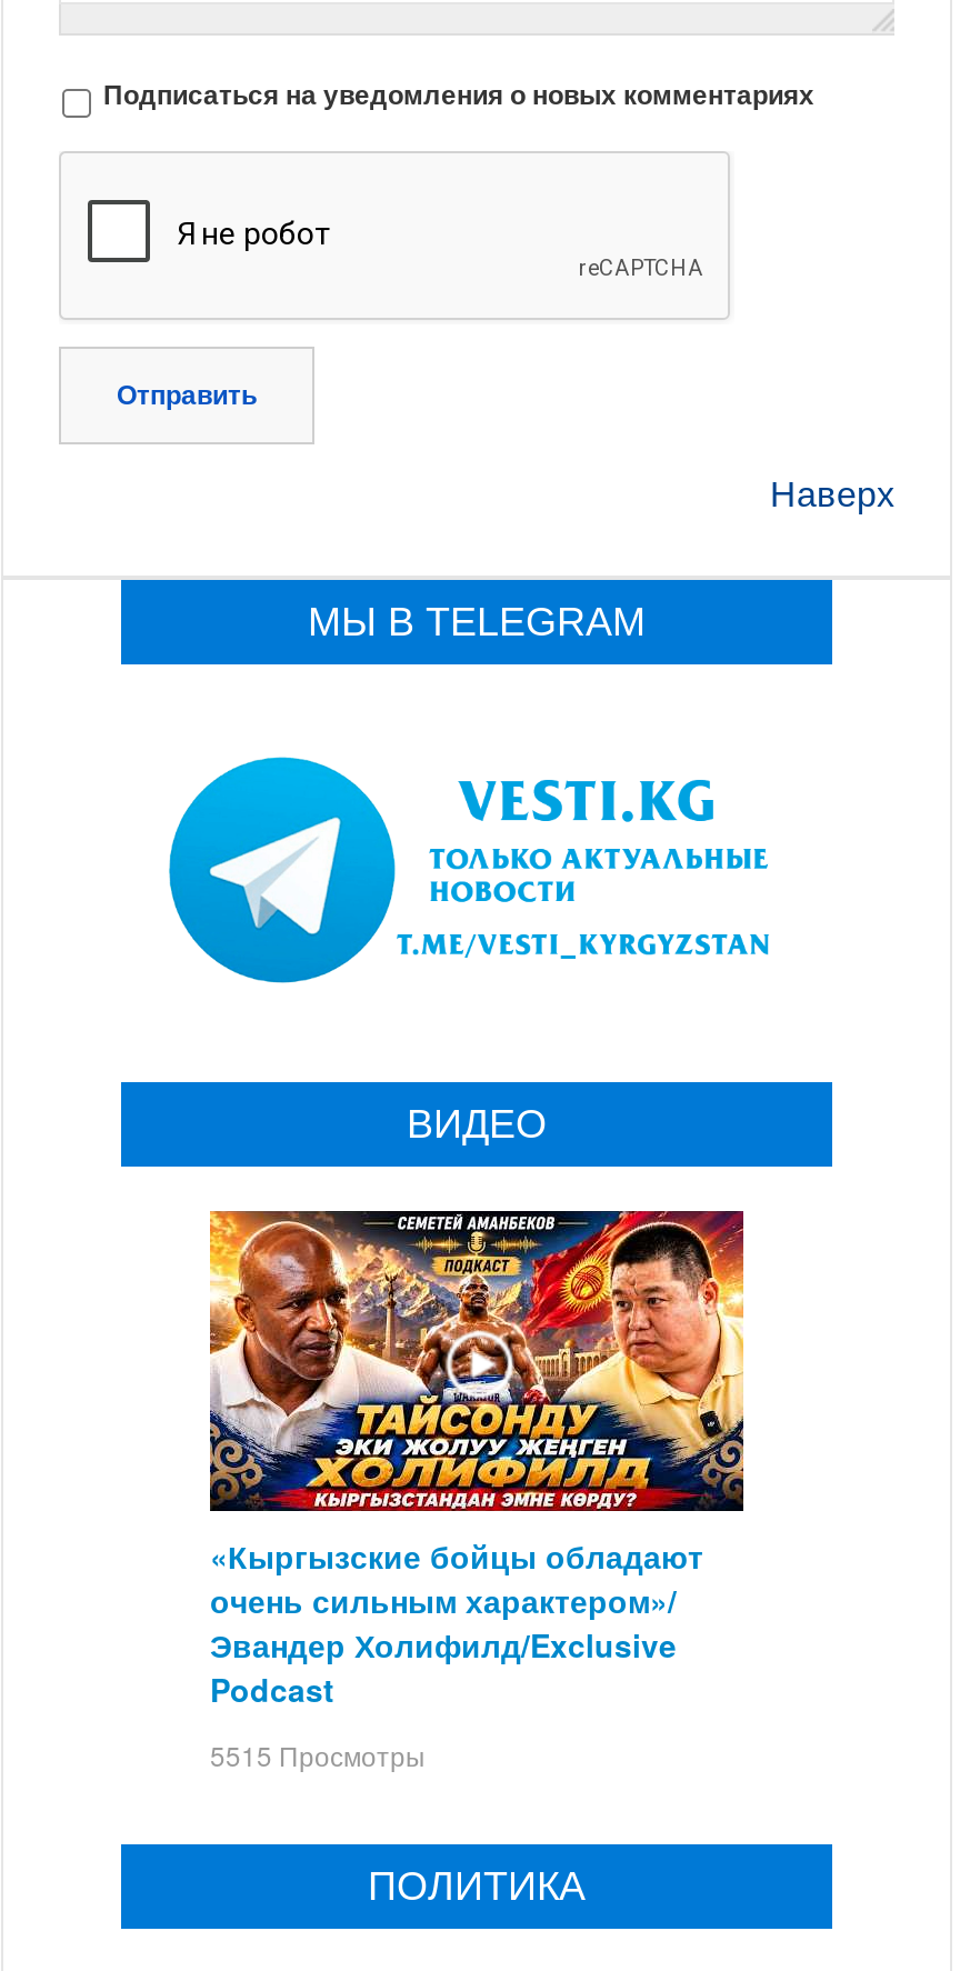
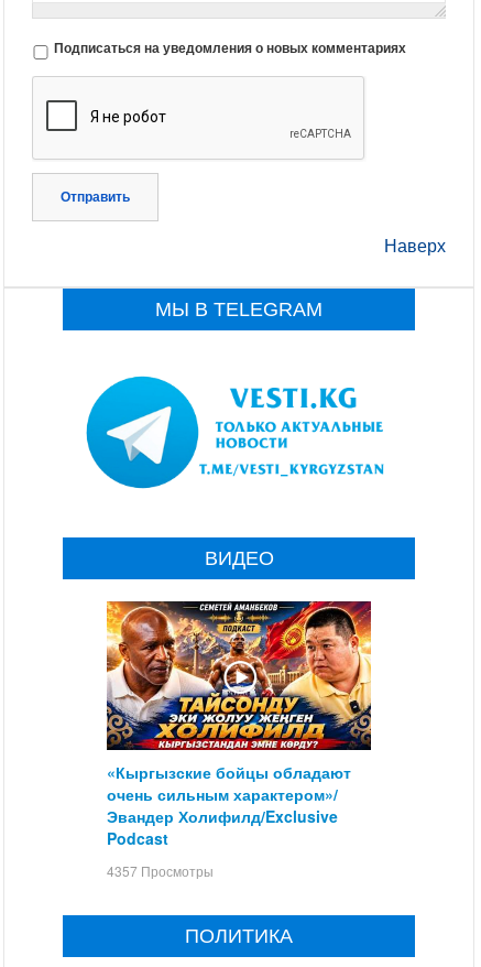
- 5515 Просмотры
+ 4357 Просмотры
